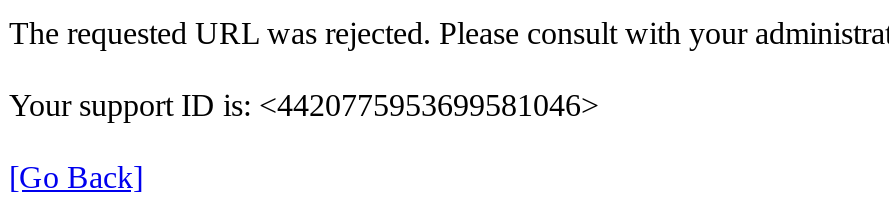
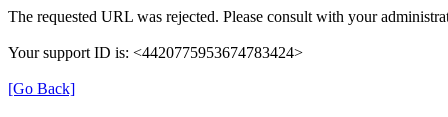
- Your support ID is: <4420775953699581046>
+ Your support ID is: <4420775953674783424>
